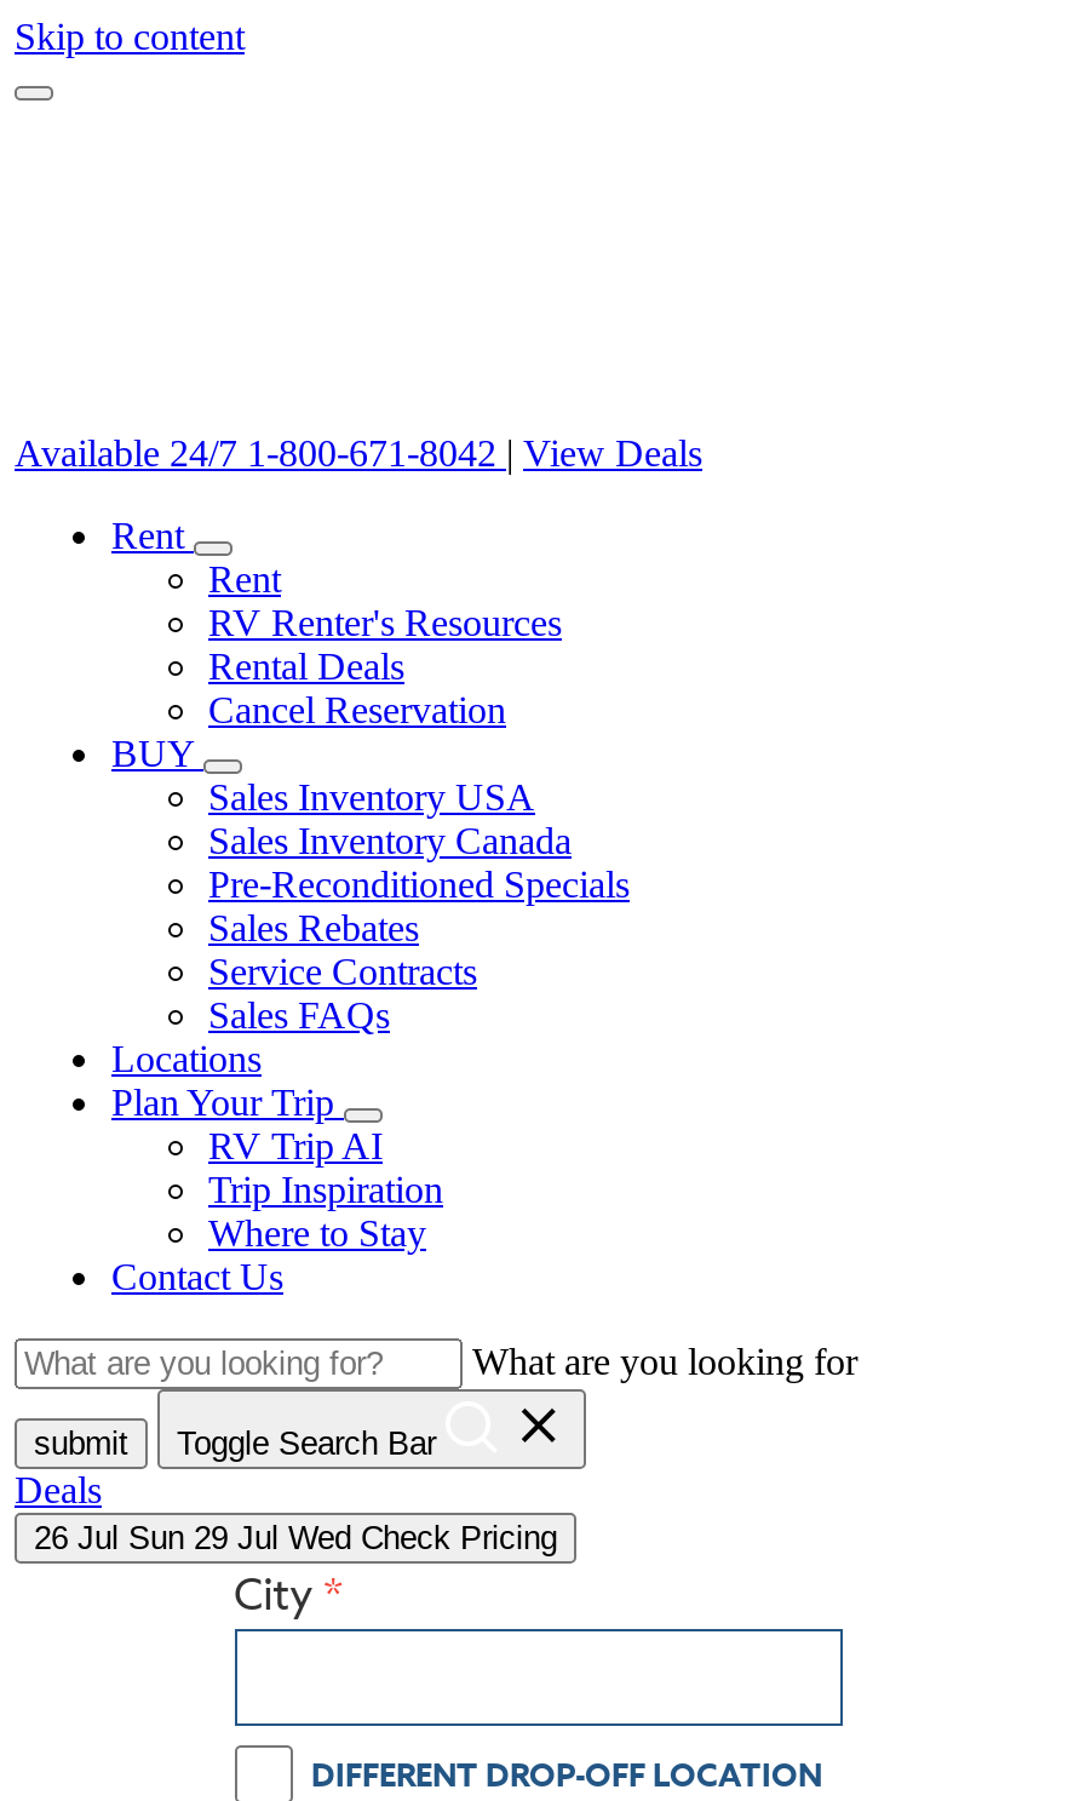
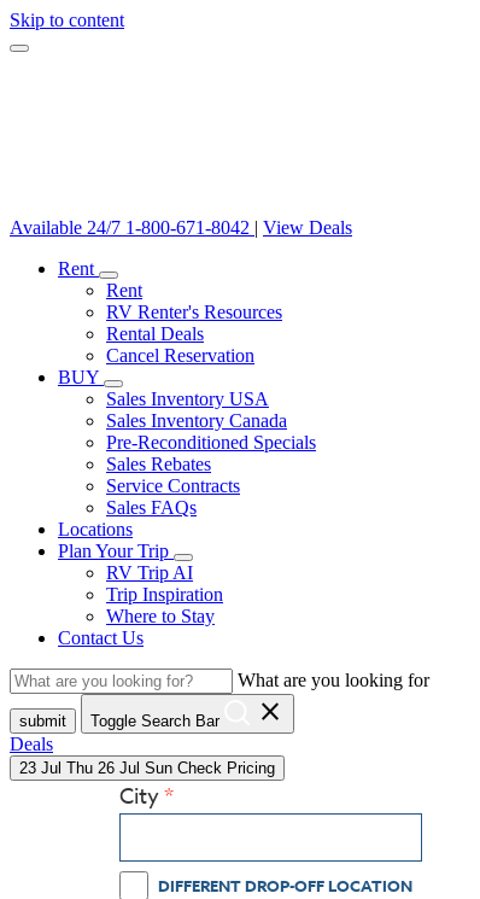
- 26 Jul Sun 29 Jul Wed Check Pricing
+ 23 Jul Thu 26 Jul Sun Check Pricing
